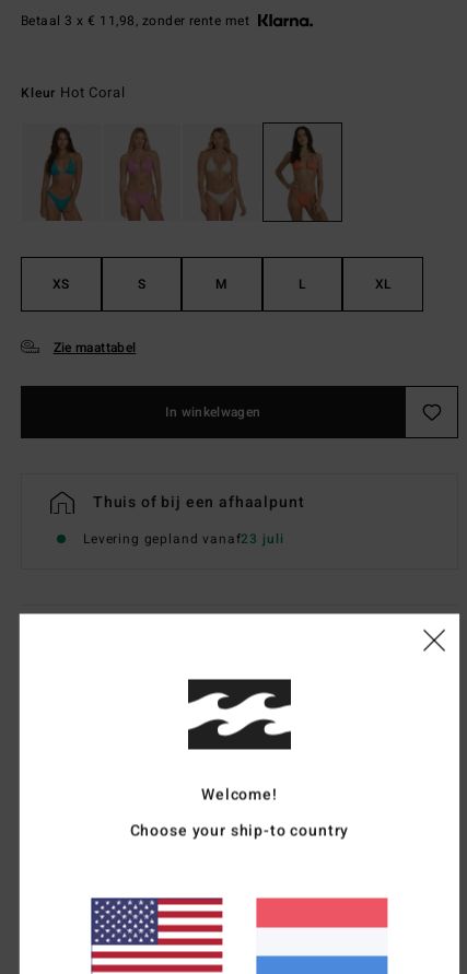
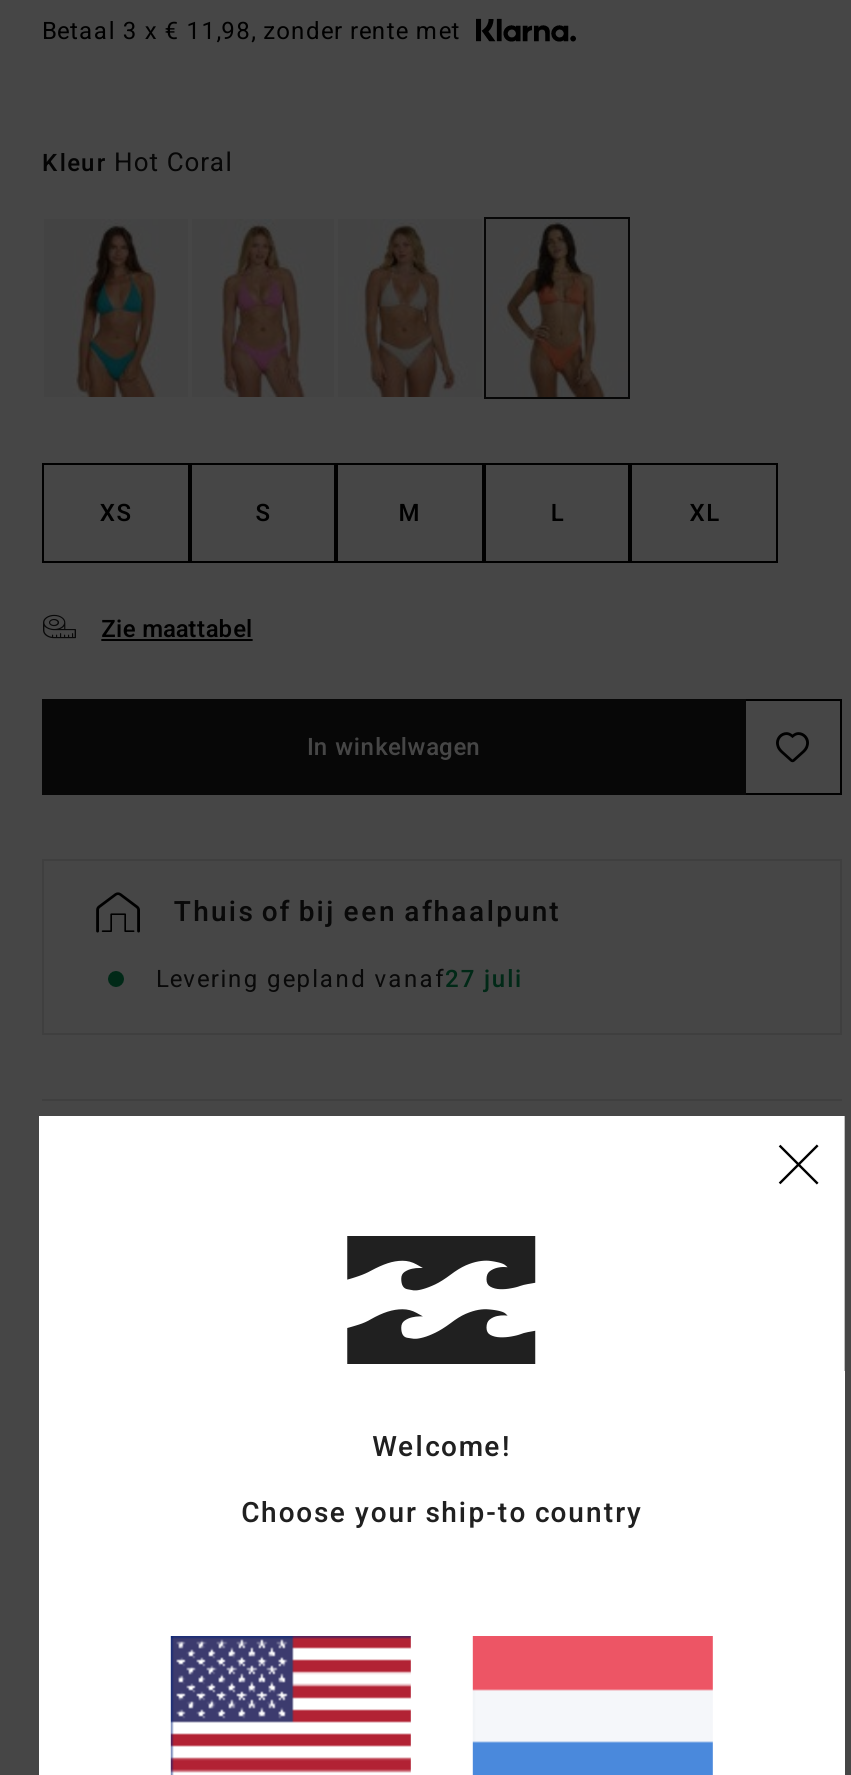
- Levering gepland vanaf23 juli
+ Levering gepland vanaf27 juli
